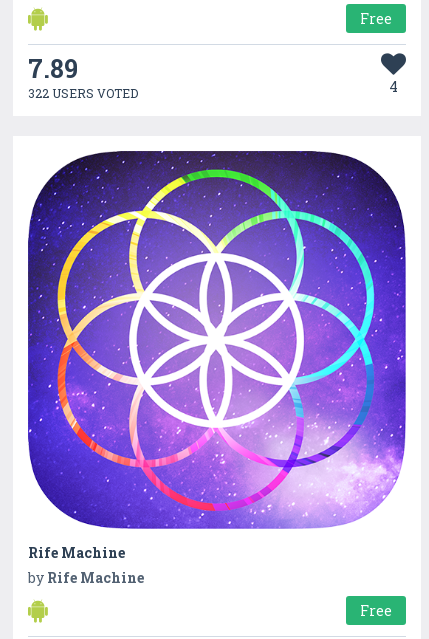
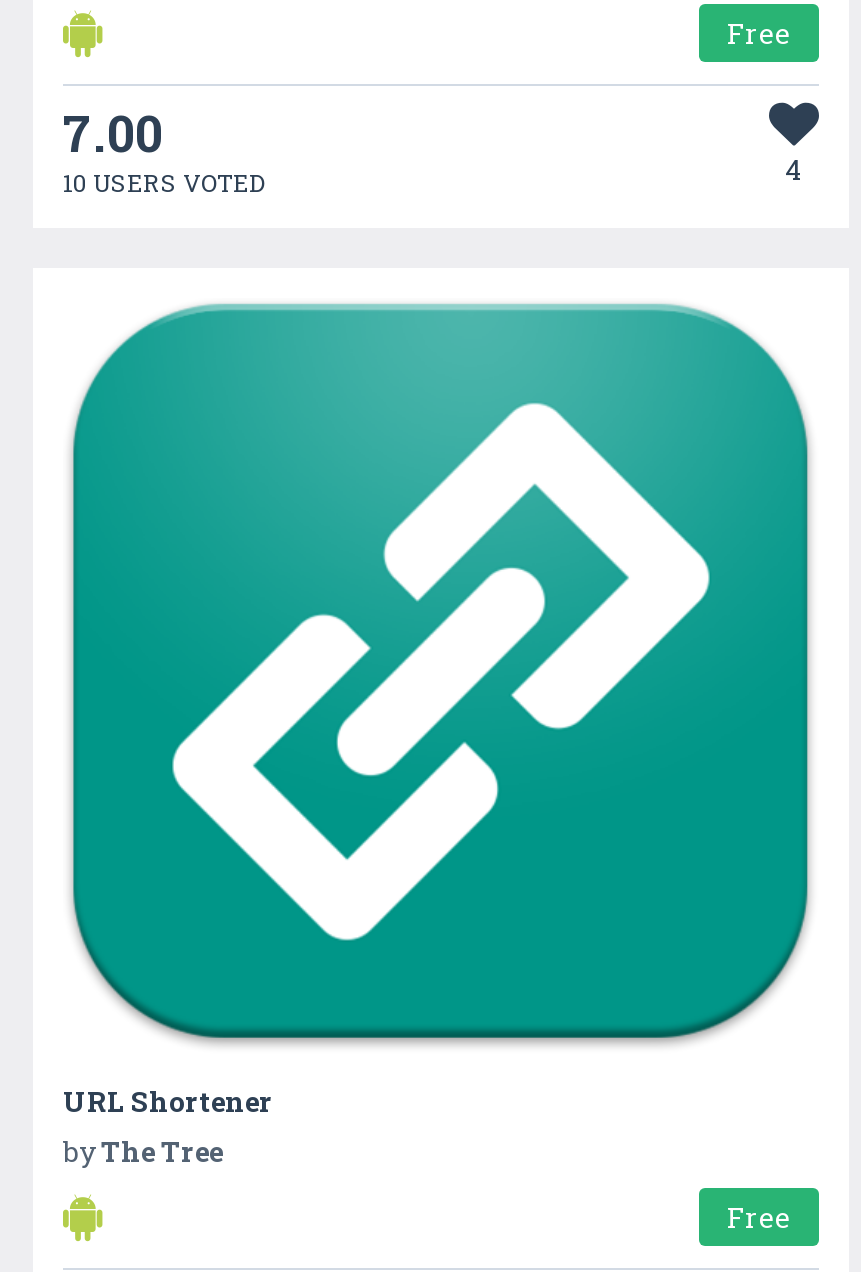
- 7.89
+ 7.00

- 322 USERS VOTED
+ 10 USERS VOTED

- [image]
- Rife Machine
- byRife Machine
+ [image]
+ URL Shortener
+ byThe Tree
